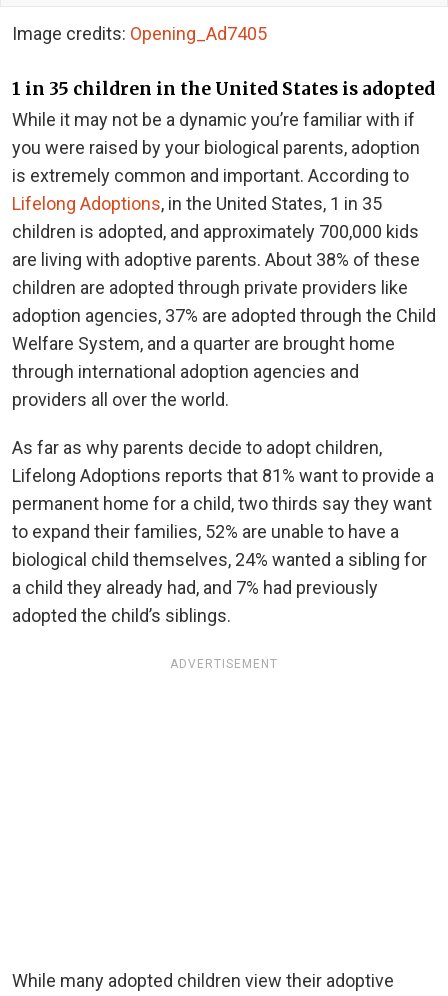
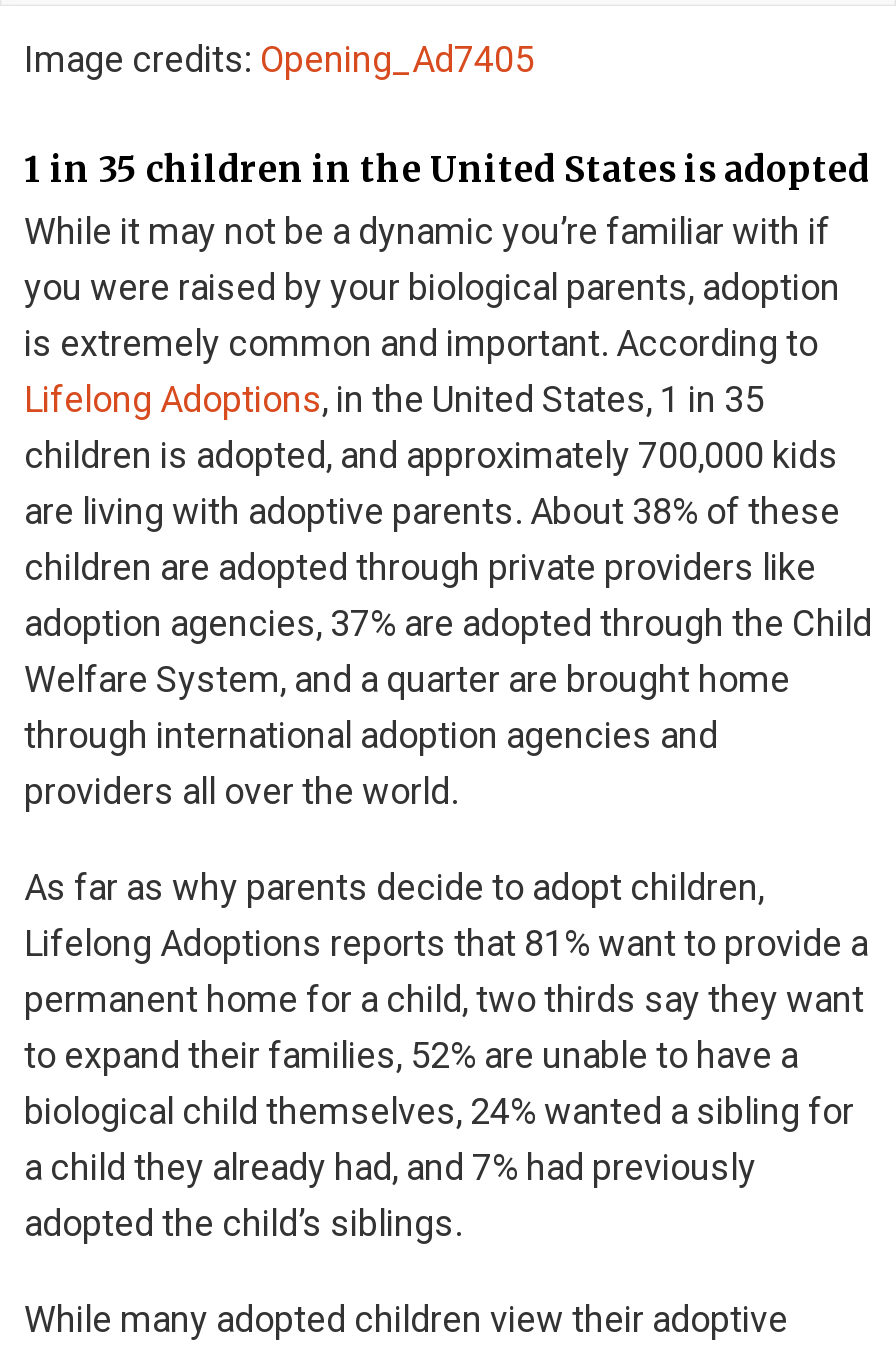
- ADVERTISEMENT
